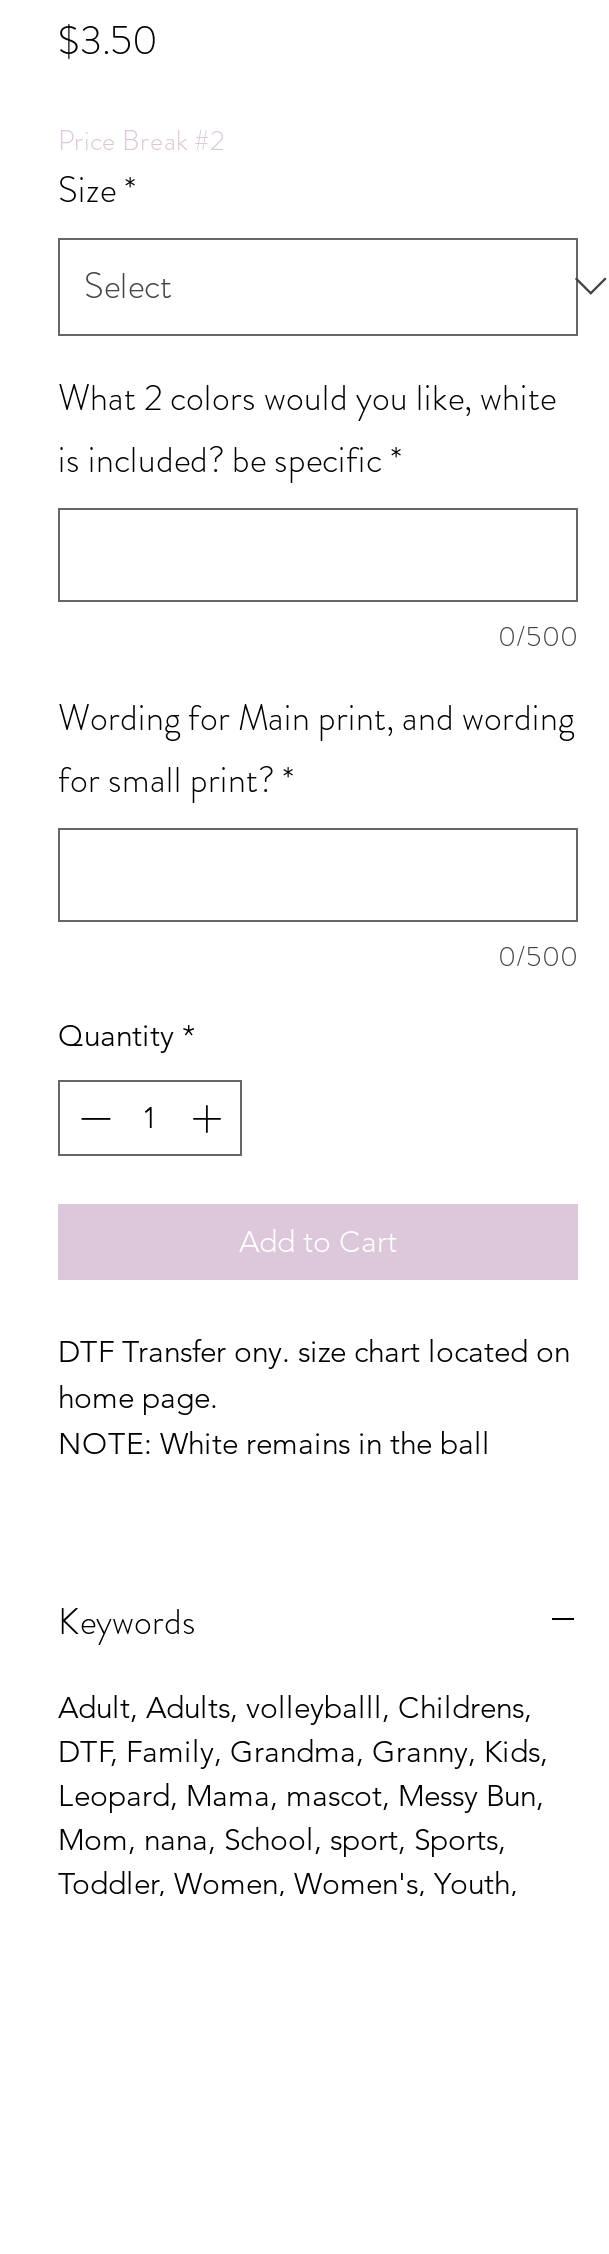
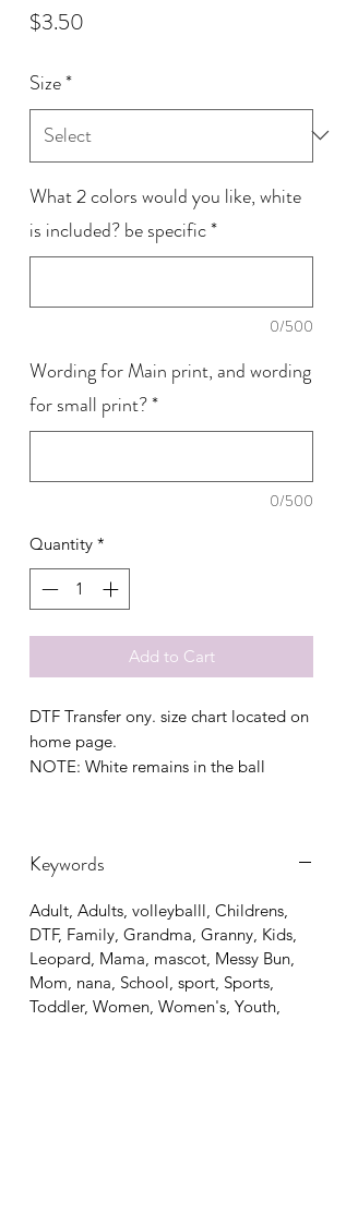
- Price Break #2
